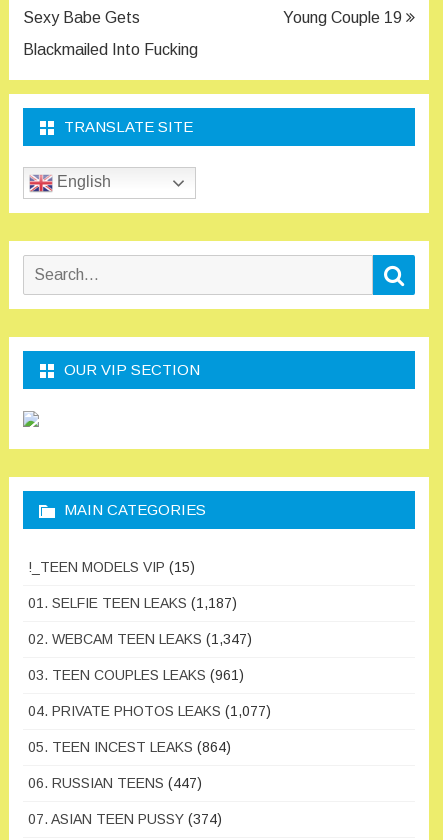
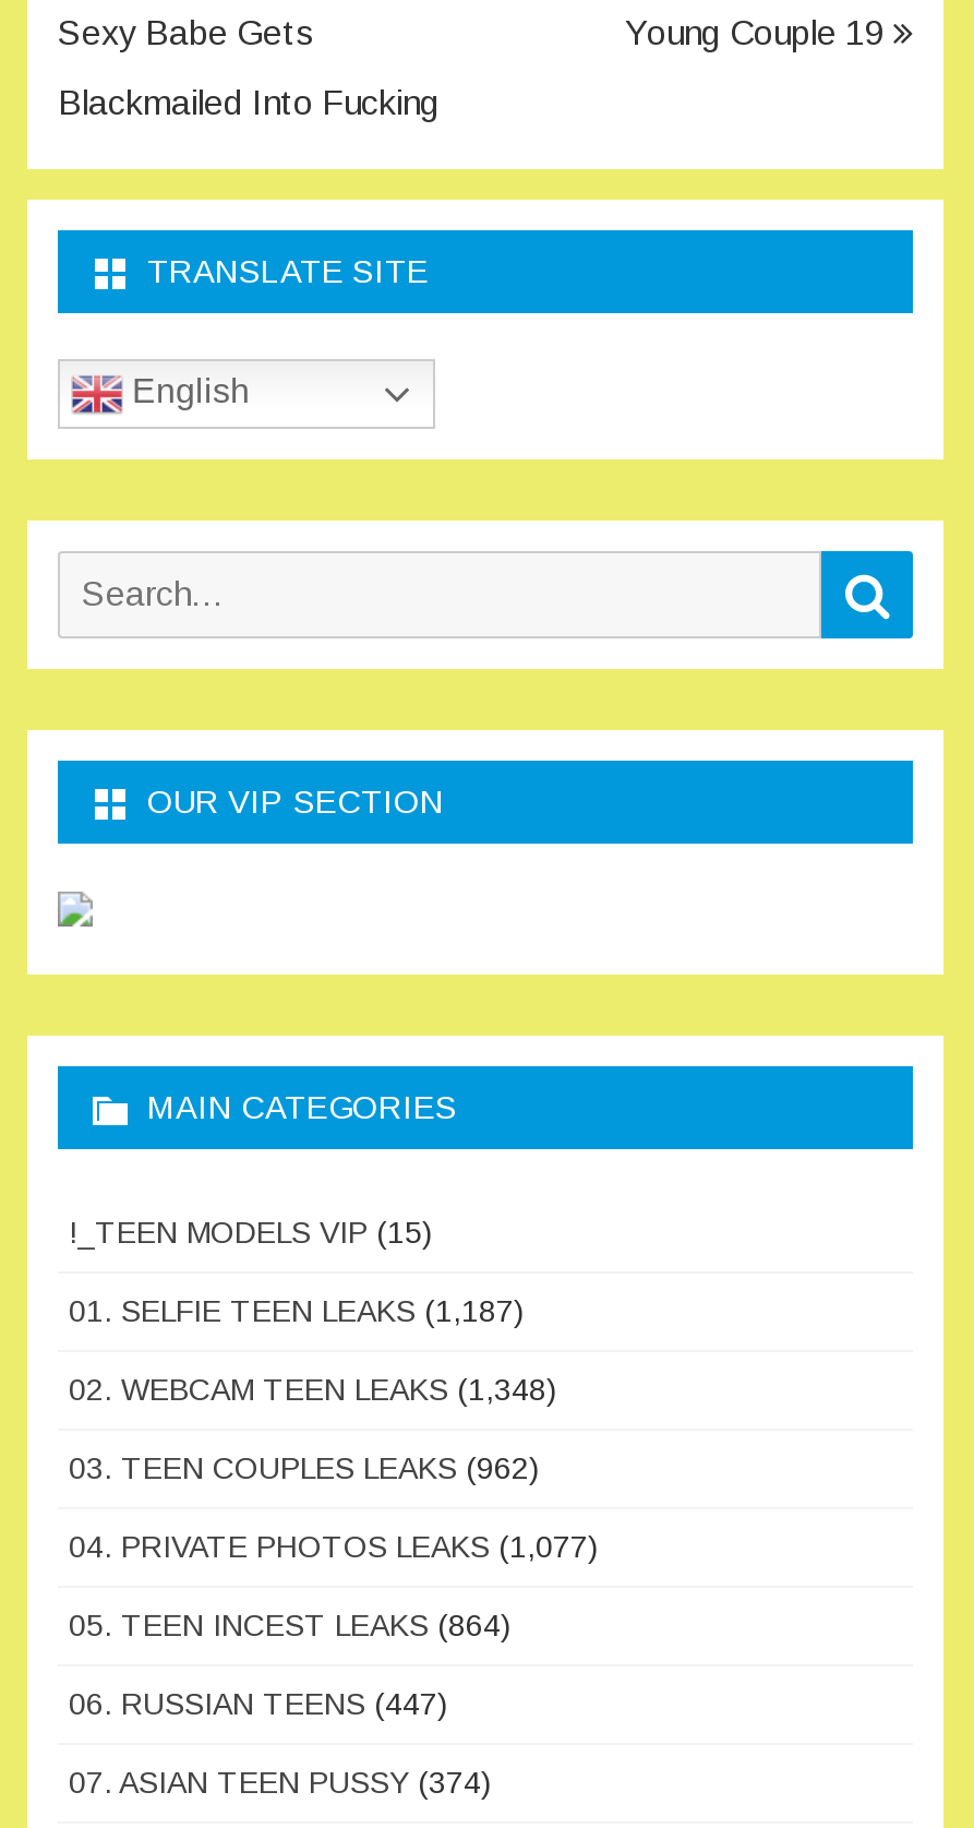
- 02. WEBCAM TEEN LEAKS (1,347)
+ 02. WEBCAM TEEN LEAKS (1,348)

- 03. TEEN COUPLES LEAKS (961)
+ 03. TEEN COUPLES LEAKS (962)
